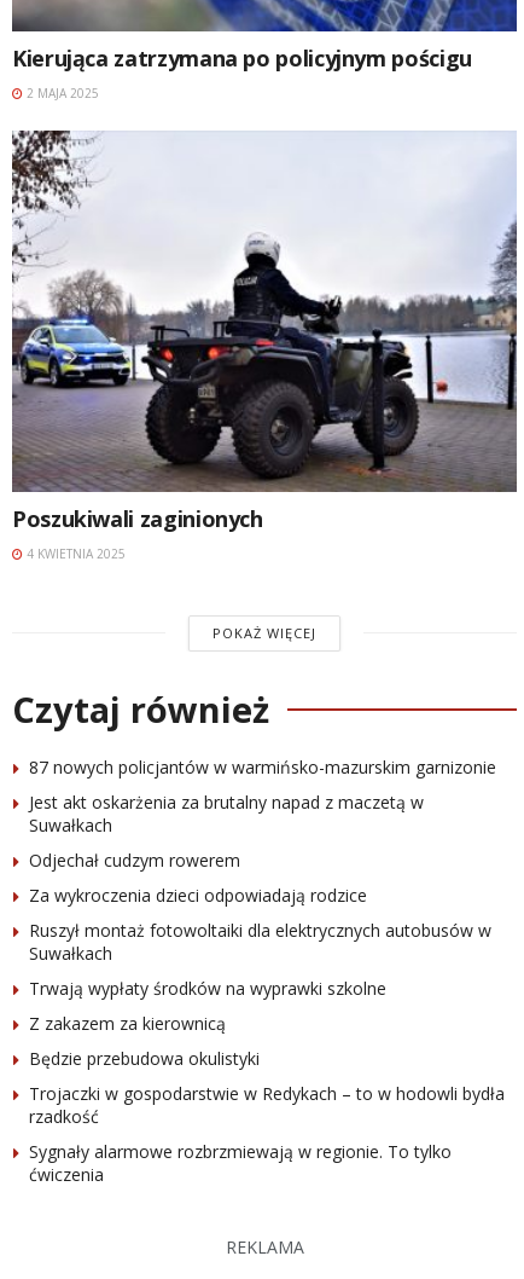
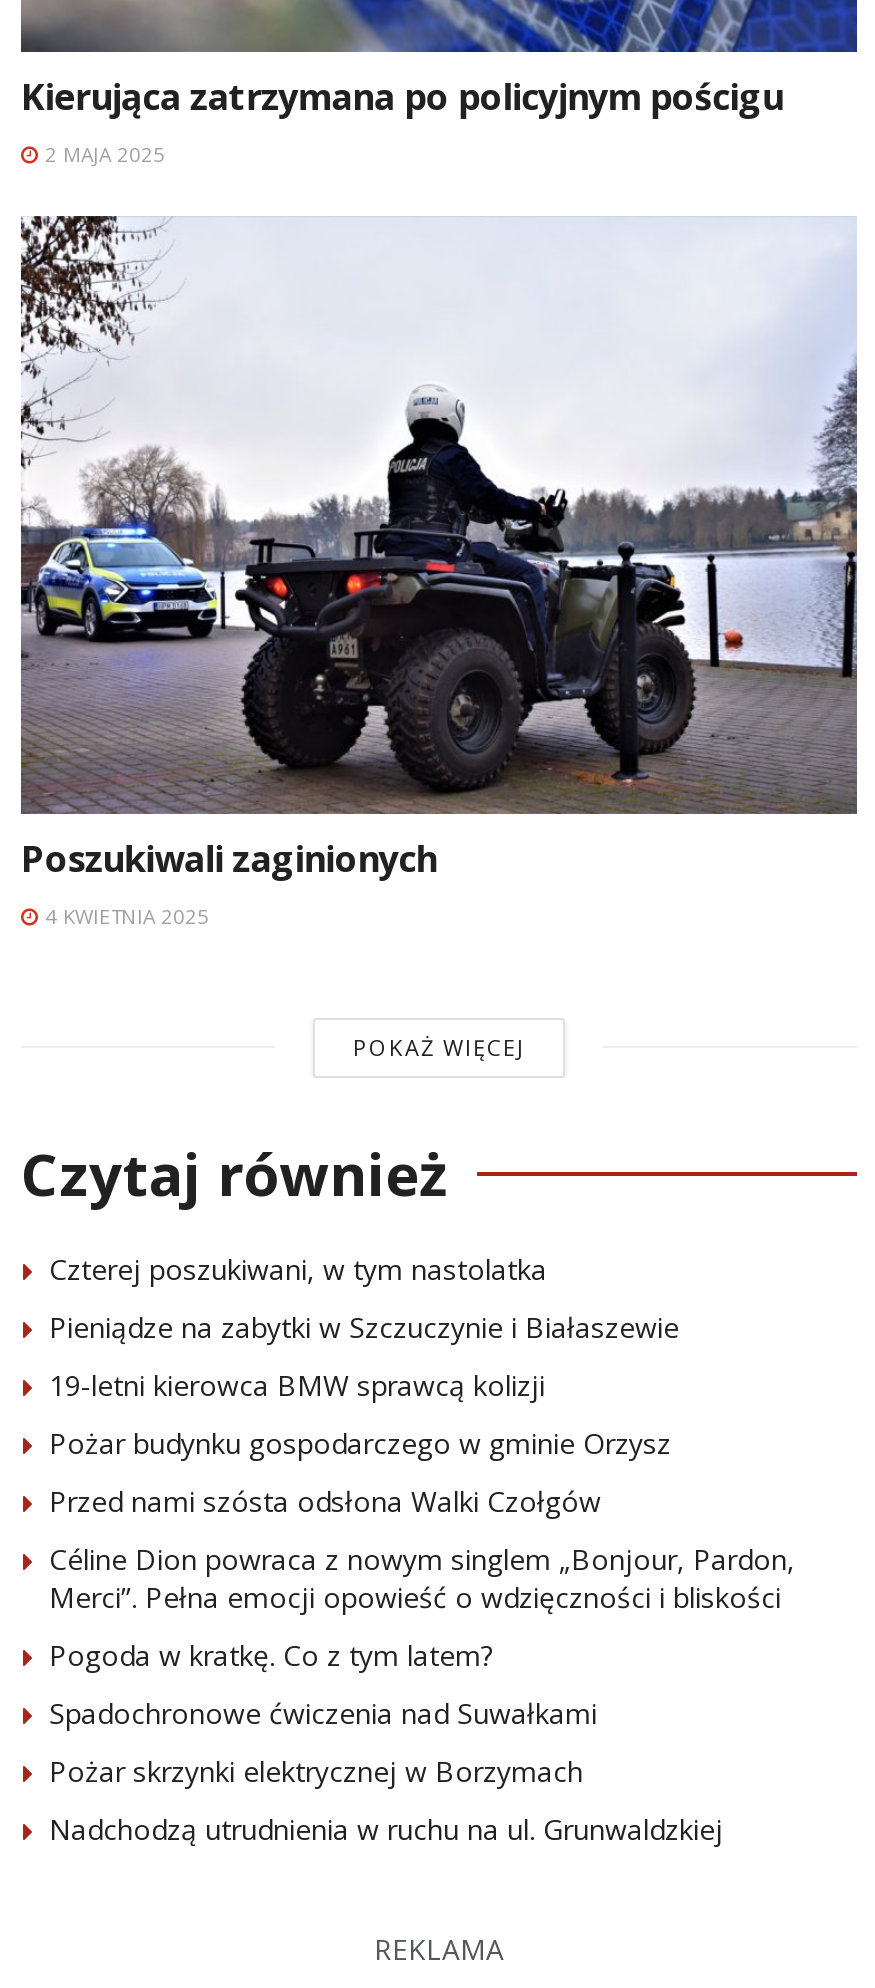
- 87 nowych policjantów w warmińsko-mazurskim garnizonie
+ Czterej poszukiwani, w tym nastolatka

- Jest akt oskarżenia za brutalny napad z maczetą w
- Suwałkach
+ Pieniądze na zabytki w Szczuczynie i Białaszewie

- Odjechał cudzym rowerem
+ 19-letni kierowca BMW sprawcą kolizji

- Za wykroczenia dzieci odpowiadają rodzice
+ Pożar budynku gospodarczego w gminie Orzysz

- Ruszył montaż fotowoltaiki dla elektrycznych autobusów w
- Suwałkach
+ Przed nami szósta odsłona Walki Czołgów

- Trwają wypłaty środków na wyprawki szkolne
+ Céline Dion powraca z nowym singlem „Bonjour, Pardon,
+ Merci”. Pełna emocji opowieść o wdzięczności i bliskości

- Z zakazem za kierownicą
+ Pogoda w kratkę. Co z tym latem?

- Będzie przebudowa okulistyki
+ Spadochronowe ćwiczenia nad Suwałkami

- Trojaczki w gospodarstwie w Redykach – to w hodowli bydła
- rzadkość
+ Pożar skrzynki elektrycznej w Borzymach

- Sygnały alarmowe rozbrzmiewają w regionie. To tylko
- ćwiczenia
+ Nadchodzą utrudnienia w ruchu na ul. Grunwaldzkiej
